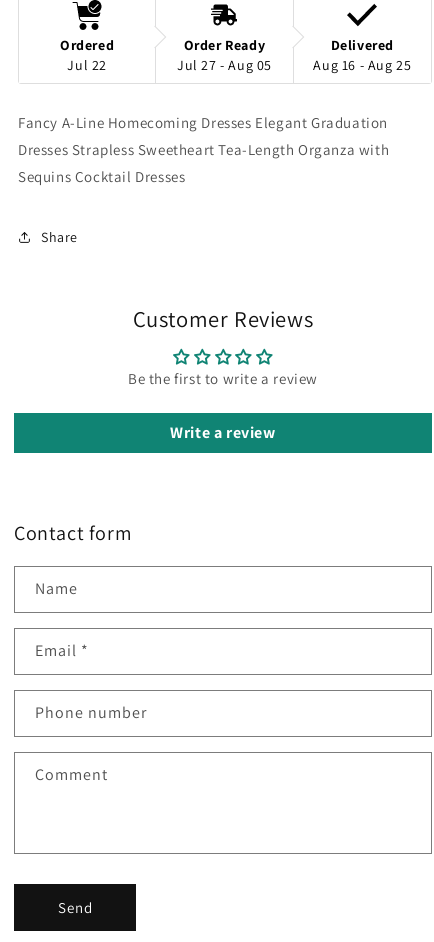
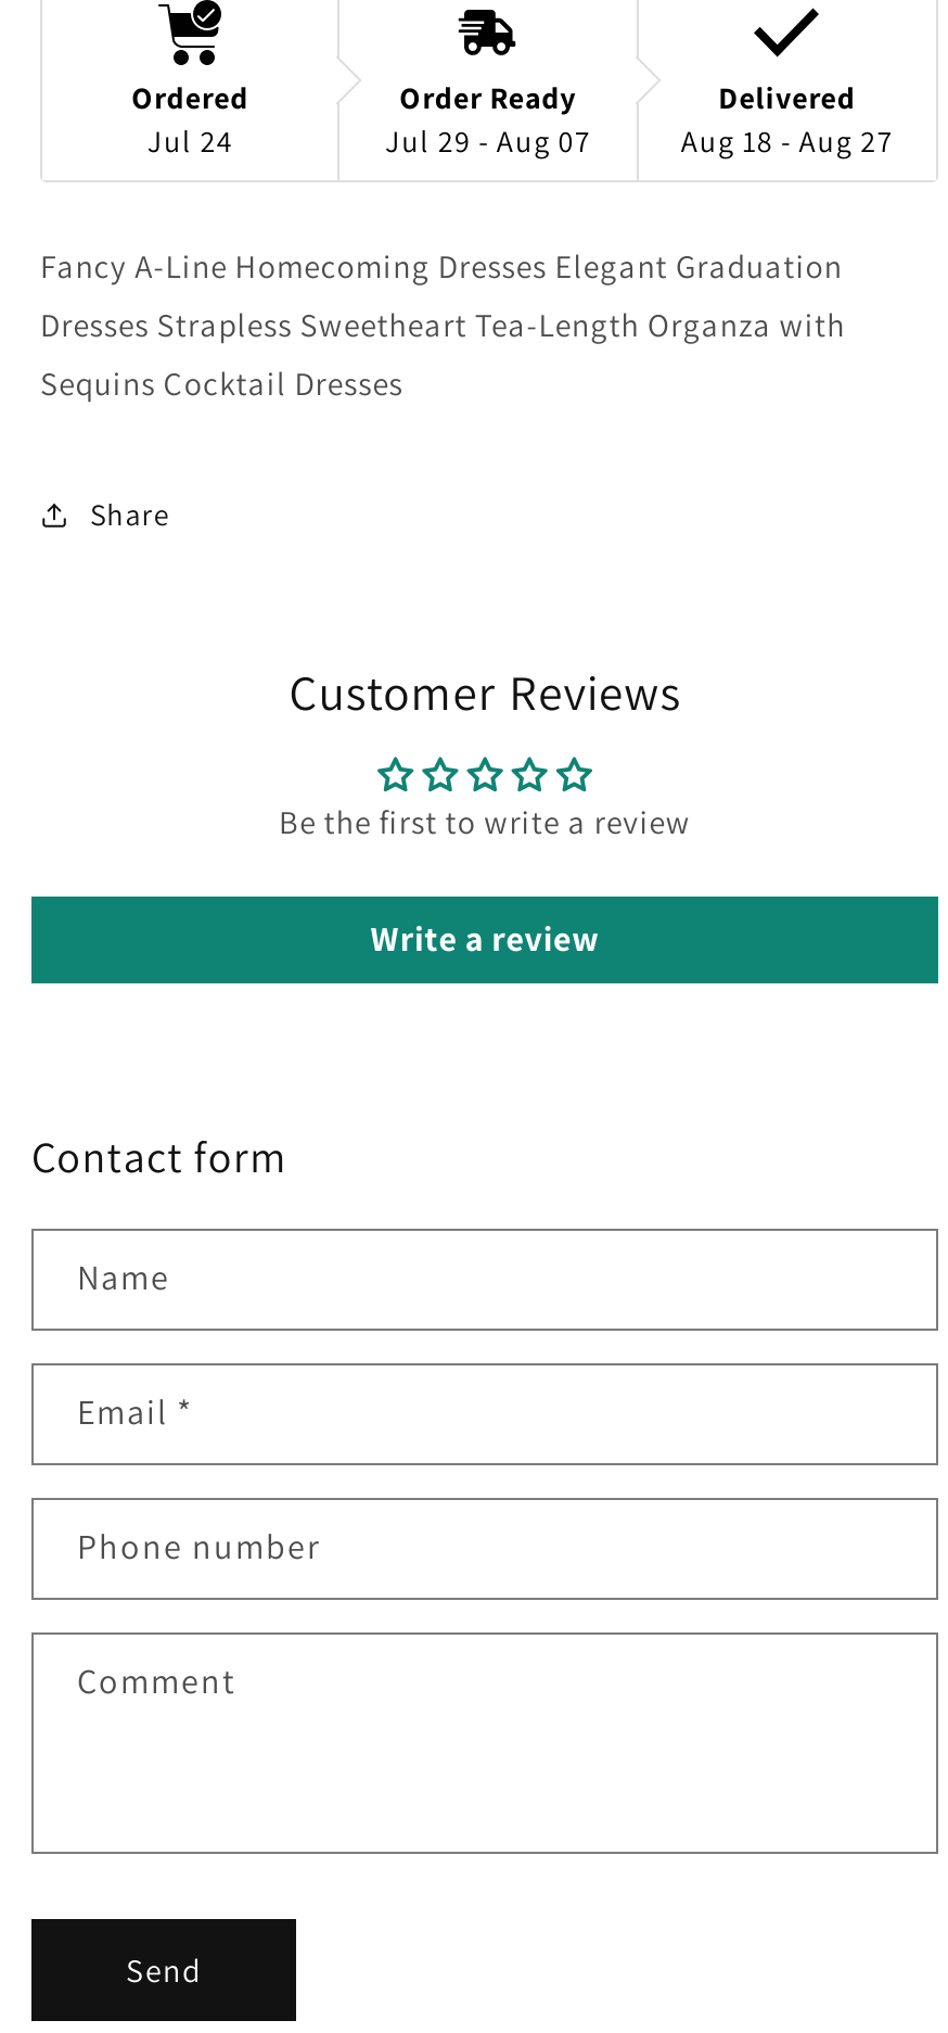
- Jul 22
+ Jul 24

- Jul 27 - Aug 05
+ Jul 29 - Aug 07

- Aug 16 - Aug 25
+ Aug 18 - Aug 27
